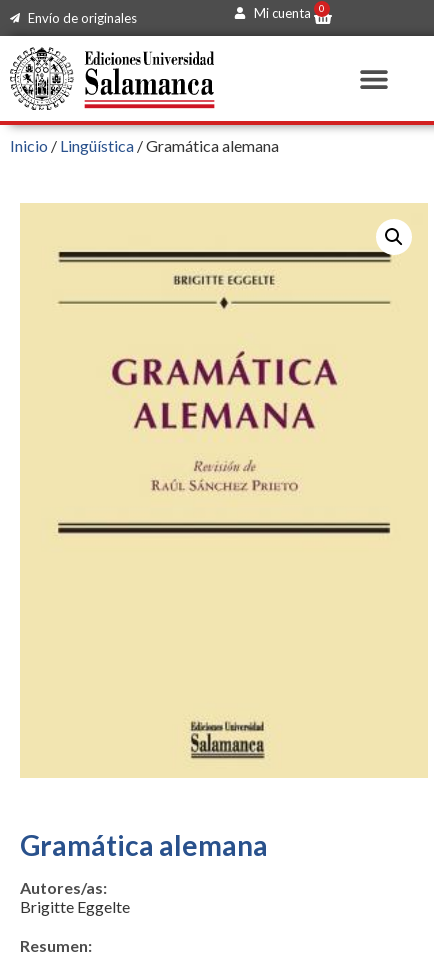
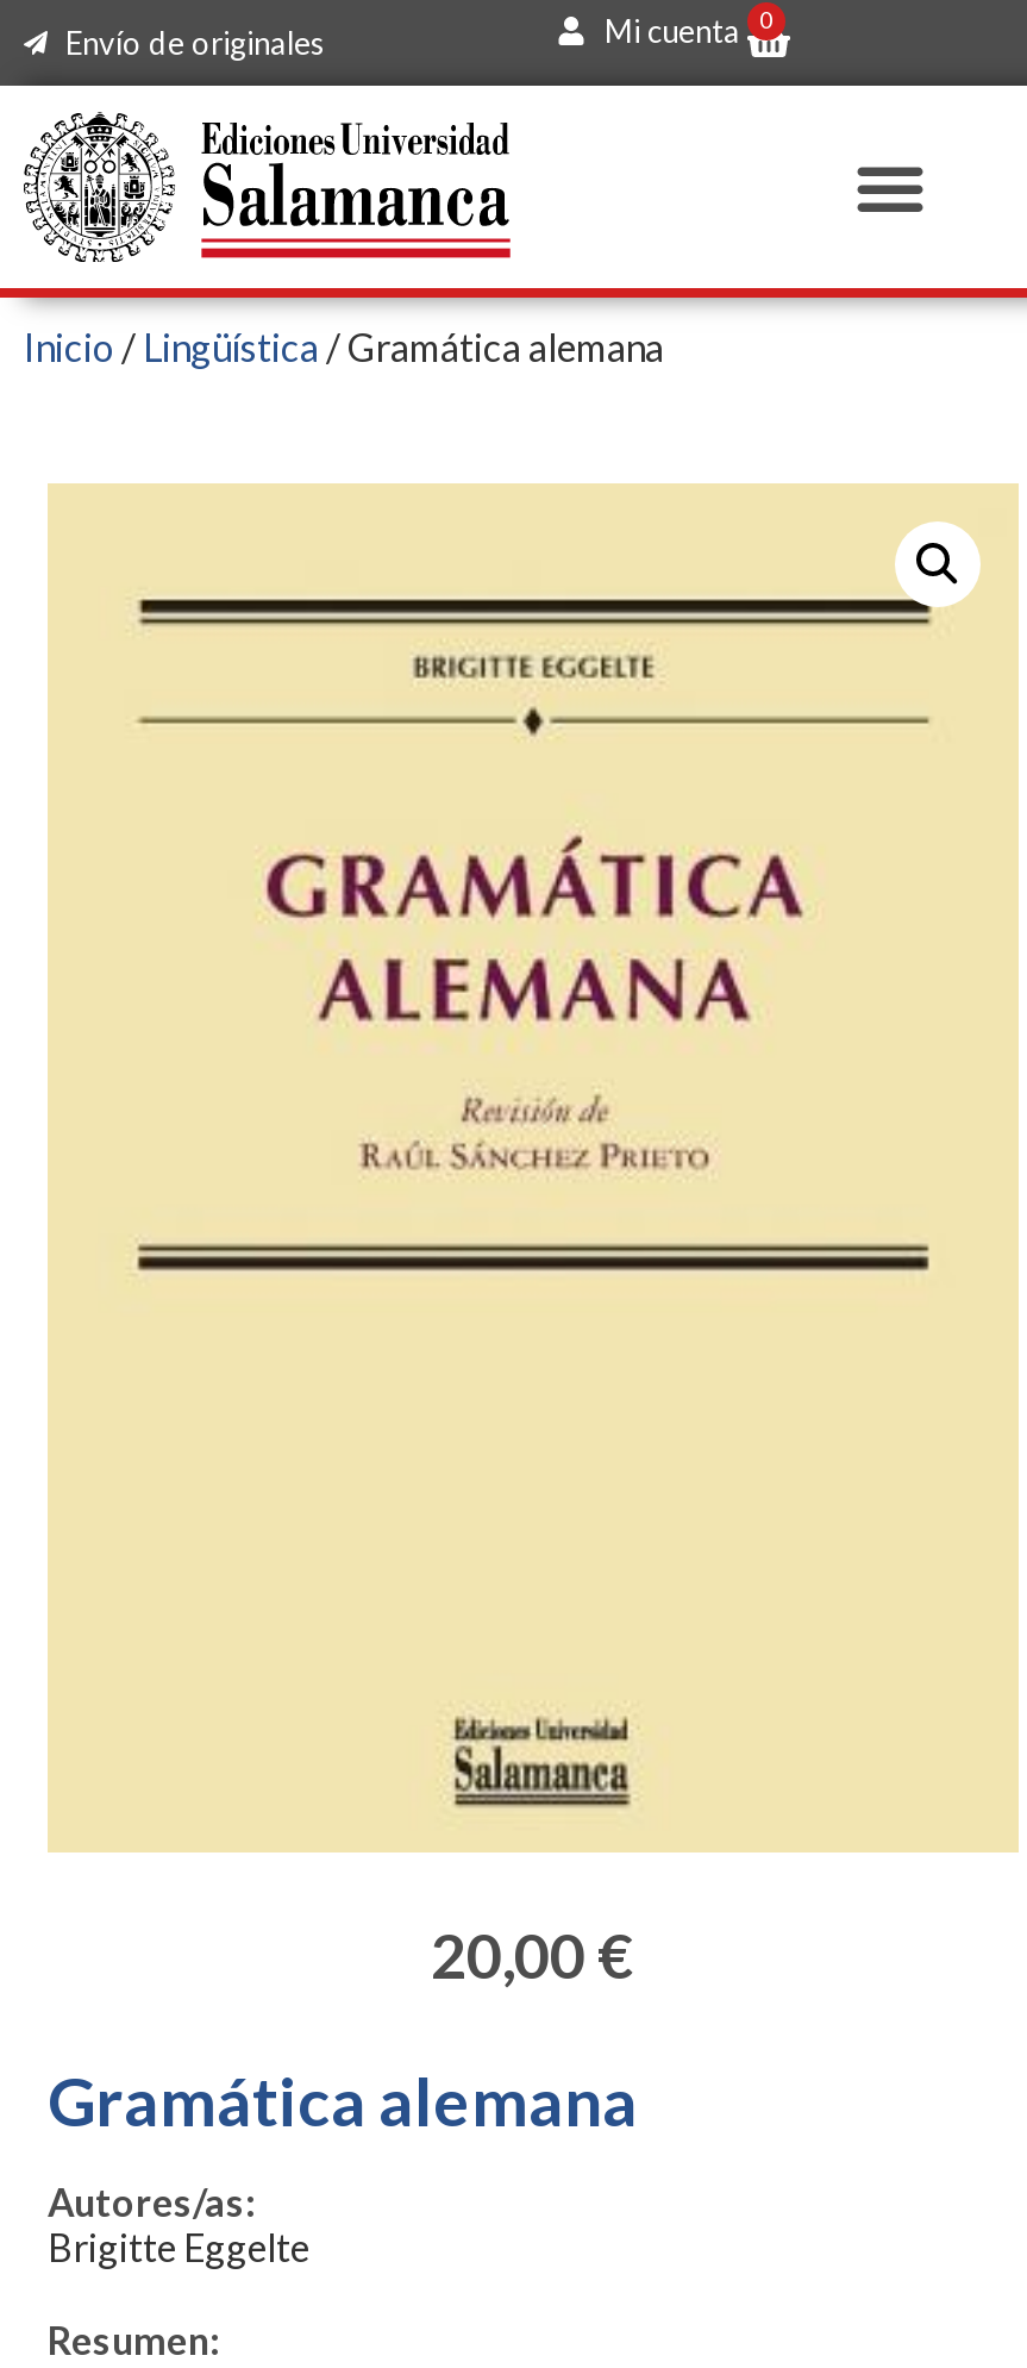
+ 20,00 €
